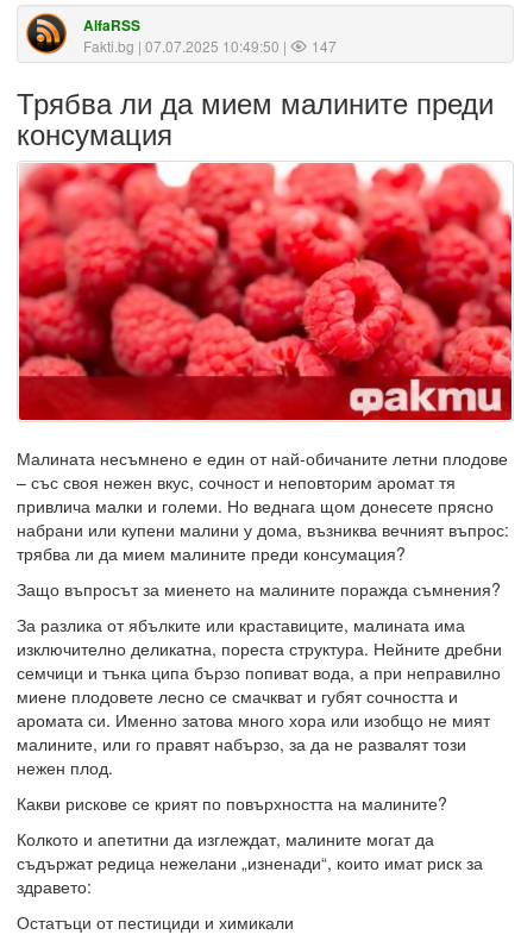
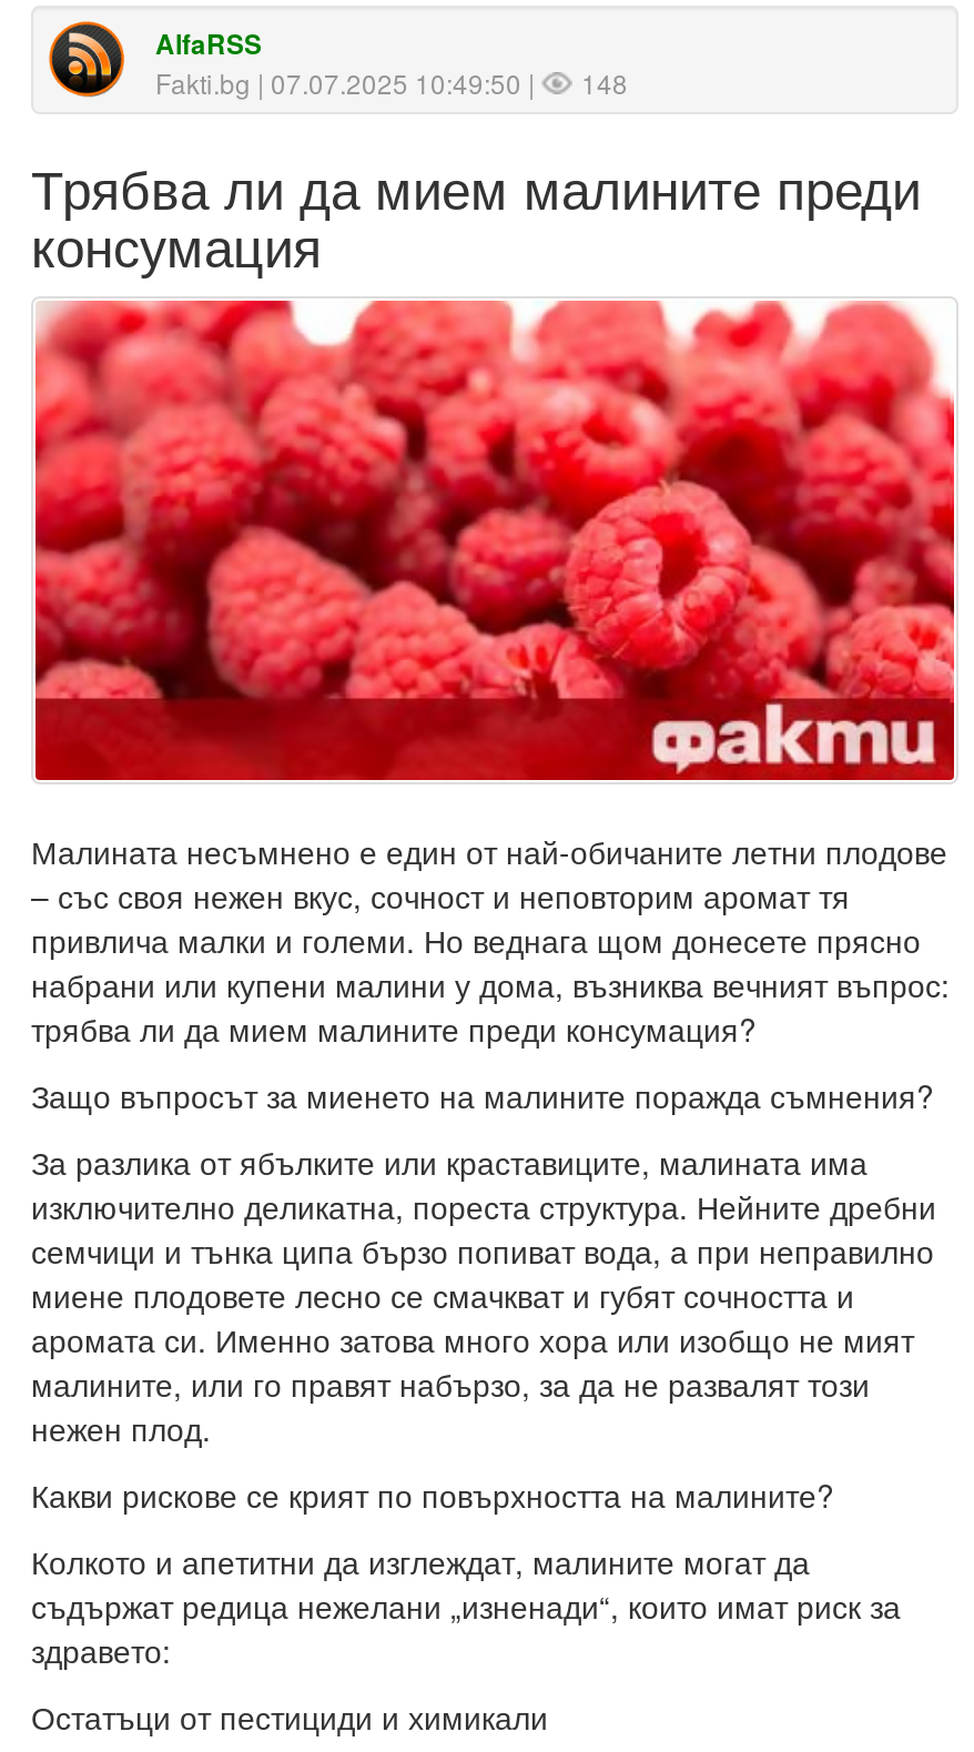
- 147
+ 148
